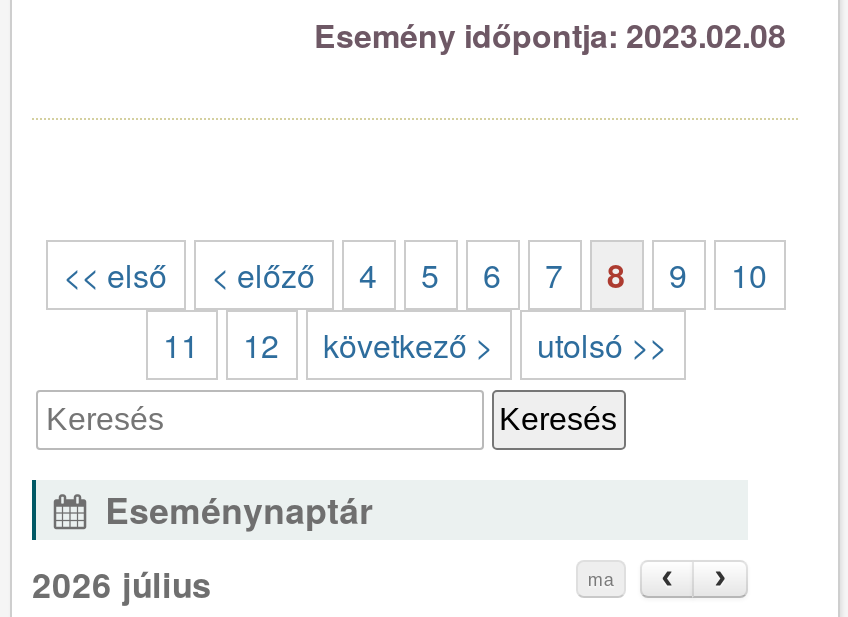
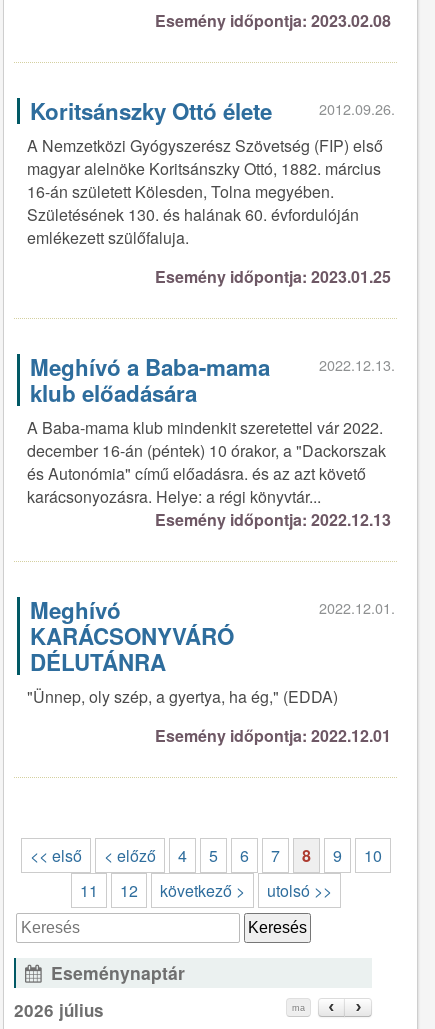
+ Koritsánszky Ottó élete
+ 2012.09.26.
+ A Nemzetközi Gyógyszerész Szövetség (FIP) első
+ magyar alelnöke Koritsánszky Ottó, 1882. március
+ 16-án született Kölesden, Tolna megyében.
+ Születésének 130. és halának 60. évfordulóján
+ emlékezett szülőfaluja.
+ Esemény időpontja: 2023.01.25
+ Meghívó a Baba-mama
+ klub előadására

+ 2022.12.13.
+ A Baba-mama klub mindenkit szeretettel vár 2022.
+ december 16-án (péntek) 10 órakor, a "Dackorszak
+ és Autonómia" című előadásra. és az azt követő
+ karácsonyozásra. Helye: a régi könyvtár...
+ Esemény időpontja: 2022.12.13
+ Meghívó
+ KARÁCSONYVÁRÓ
+ DÉLUTÁNRA

+ "Ünnep, oly szép, a gyertya, ha ég," (EDDA)
+ Esemény időpontja: 2022.12.01

+ 2022.12.01.
